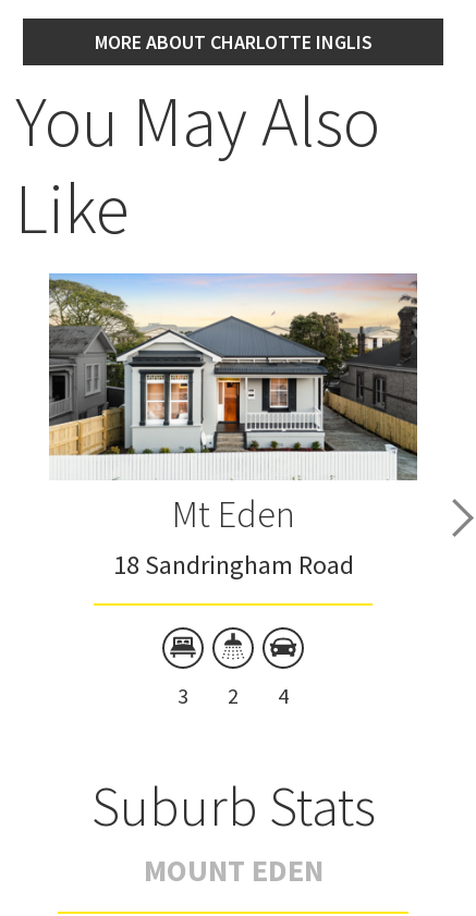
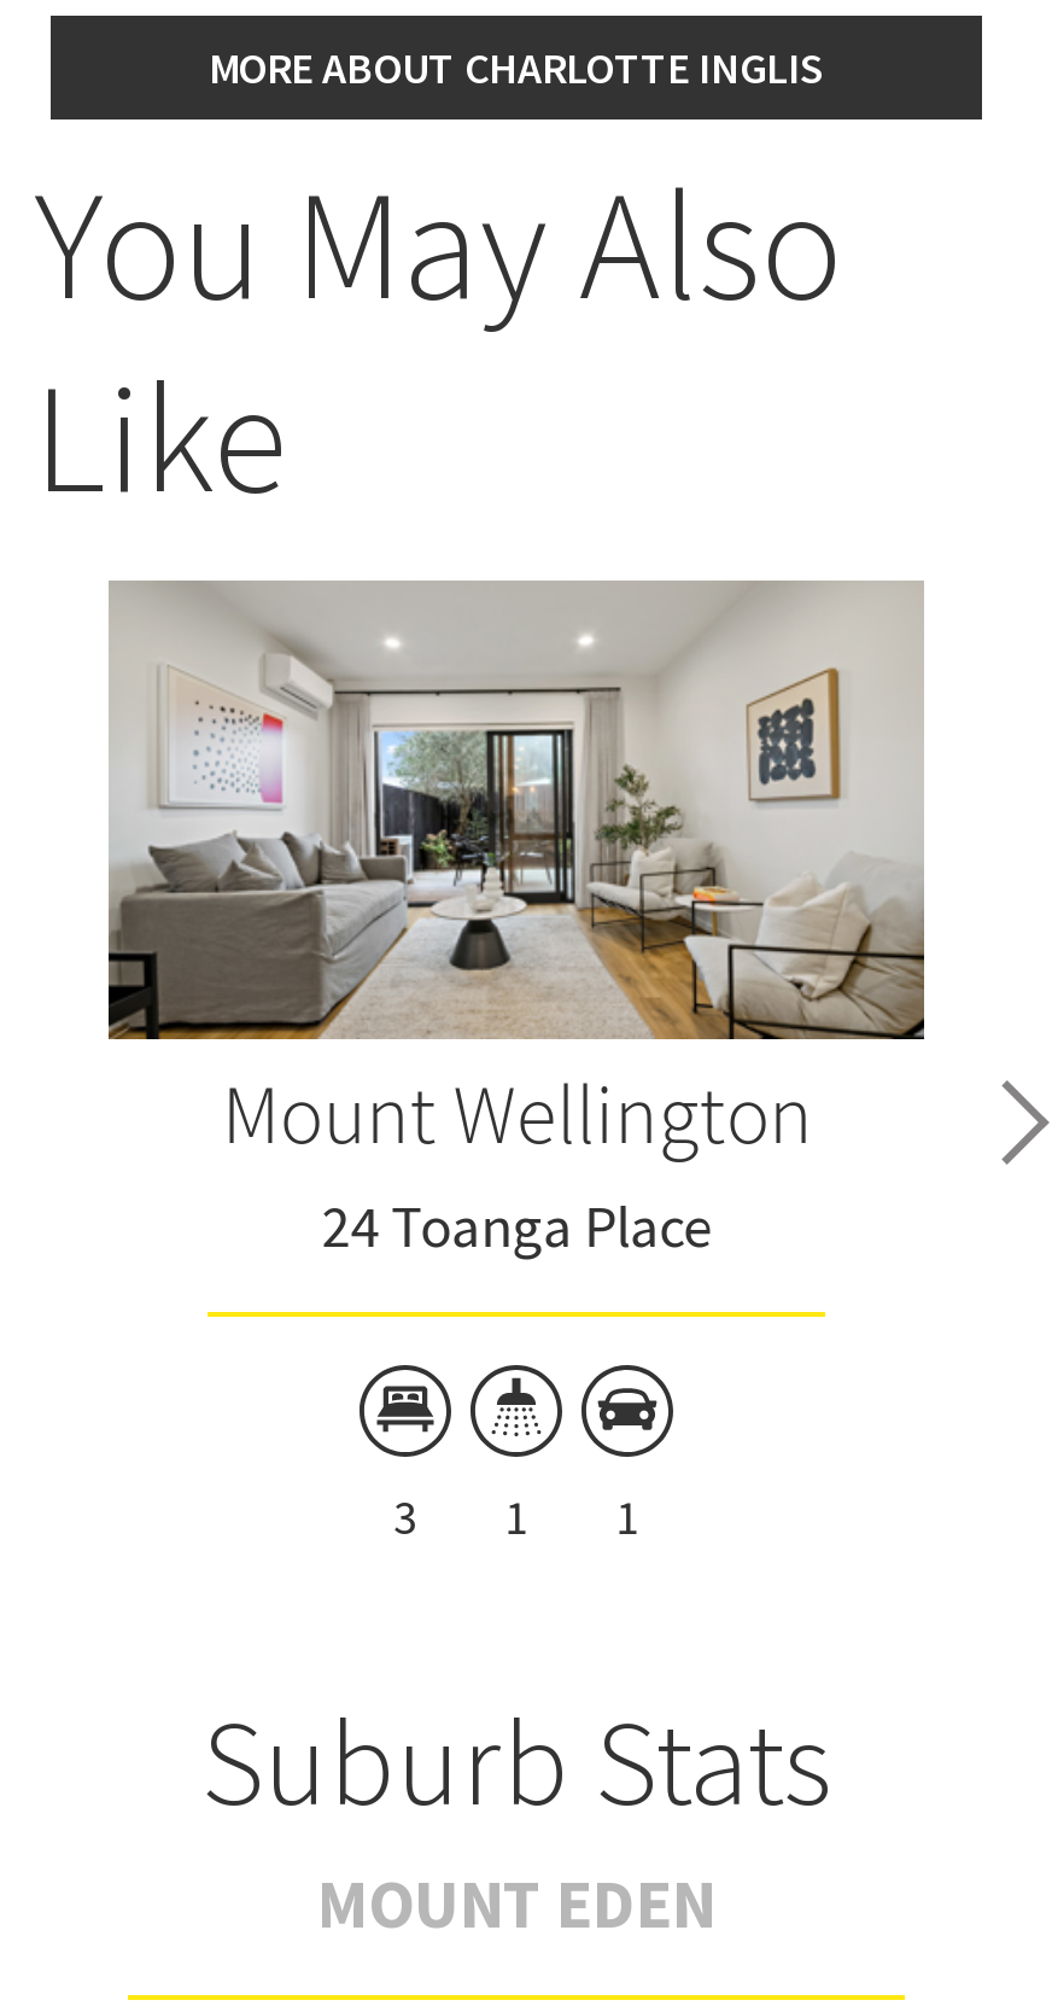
- [image]
- Mt Eden
- 18 Sandringham Road
+ [image]
+ Mount Wellington
+ 24 Toanga Place

- 2
+ 1

- 4
+ 1
